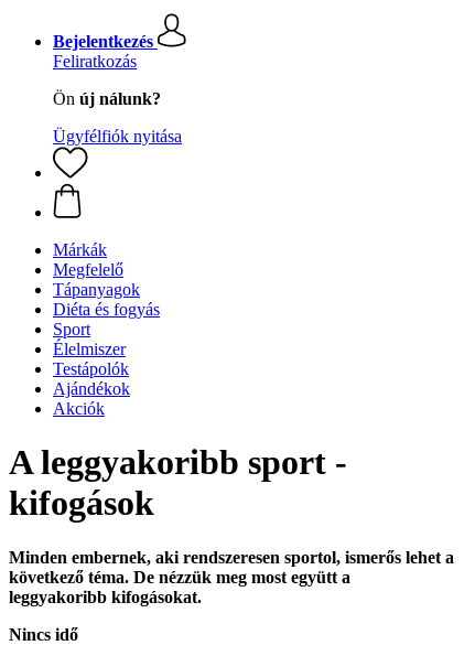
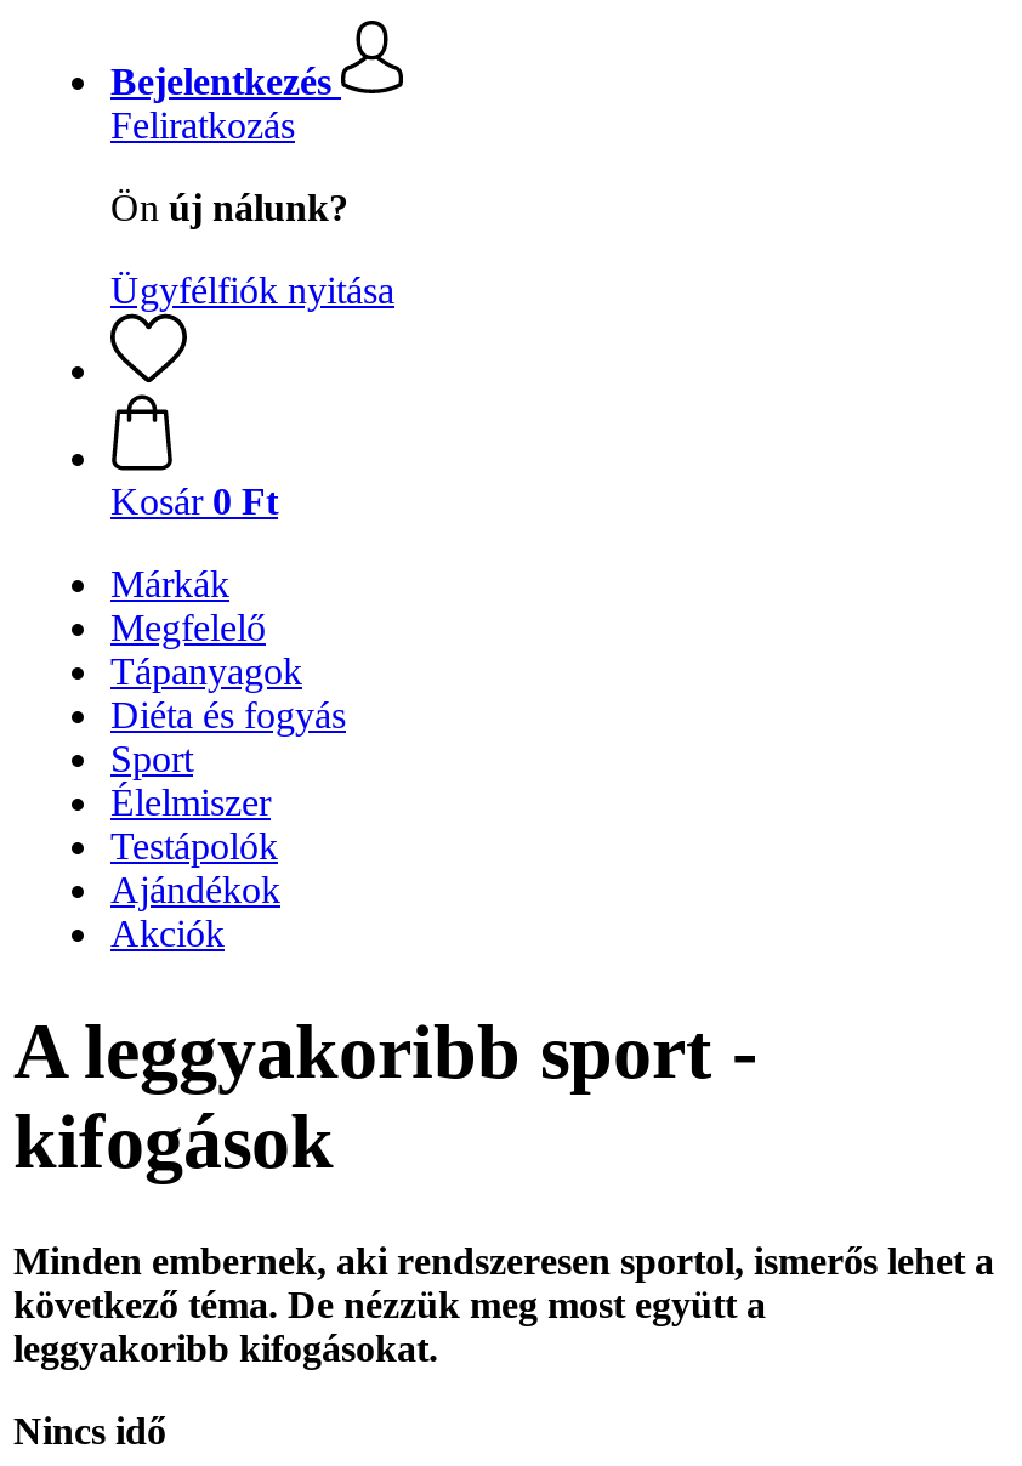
+ Kosár 0 Ft
